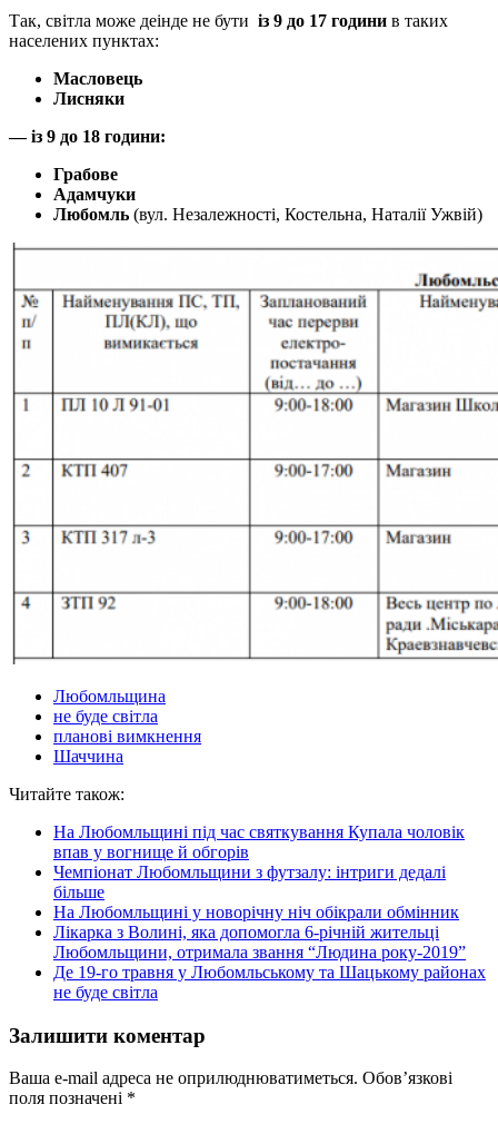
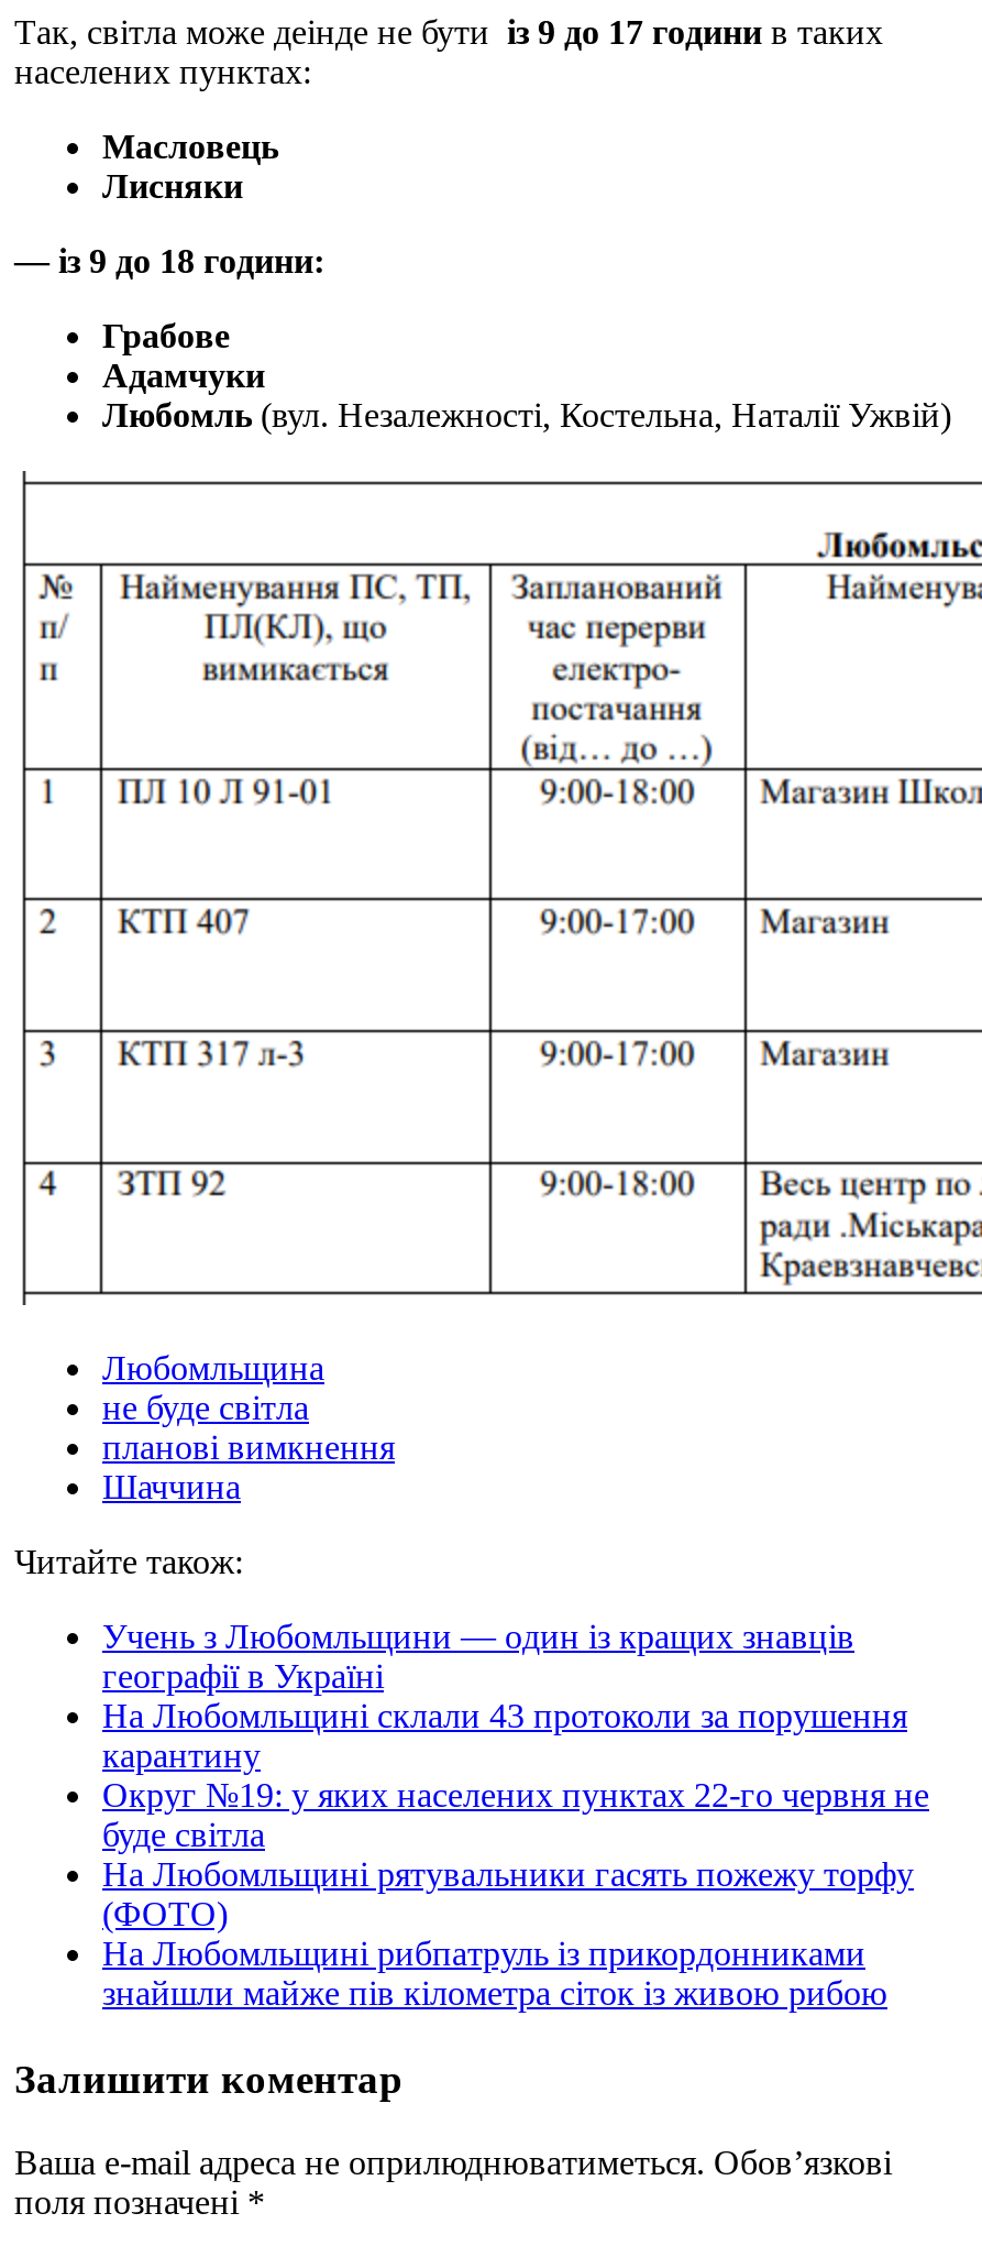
- На Любомльщині під час святкування Купала чоловік
- впав у вогнище й обгорів
- Чемпіонат Любомльщини з футзалу: інтриги дедалі
- більше
- На Любомльщині у новорічну ніч обікрали обмінник
- Лікарка з Волині, яка допомогла 6-річній жительці
- Любомльщини, отримала звання “Людина року-2019”
- Де 19-го травня у Любомльському та Шацькому районах
- не буде світла
+ Учень з Любомльщини — один із кращих знавців
+ географії в Україні
+ На Любомльщині склали 43 протоколи за порушення
+ карантину
+ Округ №19: у яких населених пунктах 22-го червня не
+ буде світла
+ На Любомльщині рятувальники гасять пожежу торфу
+ (ФОТО)
+ На Любомльщині рибпатруль із прикордонниками
+ знайшли майже пів кілометра сіток із живою рибою
